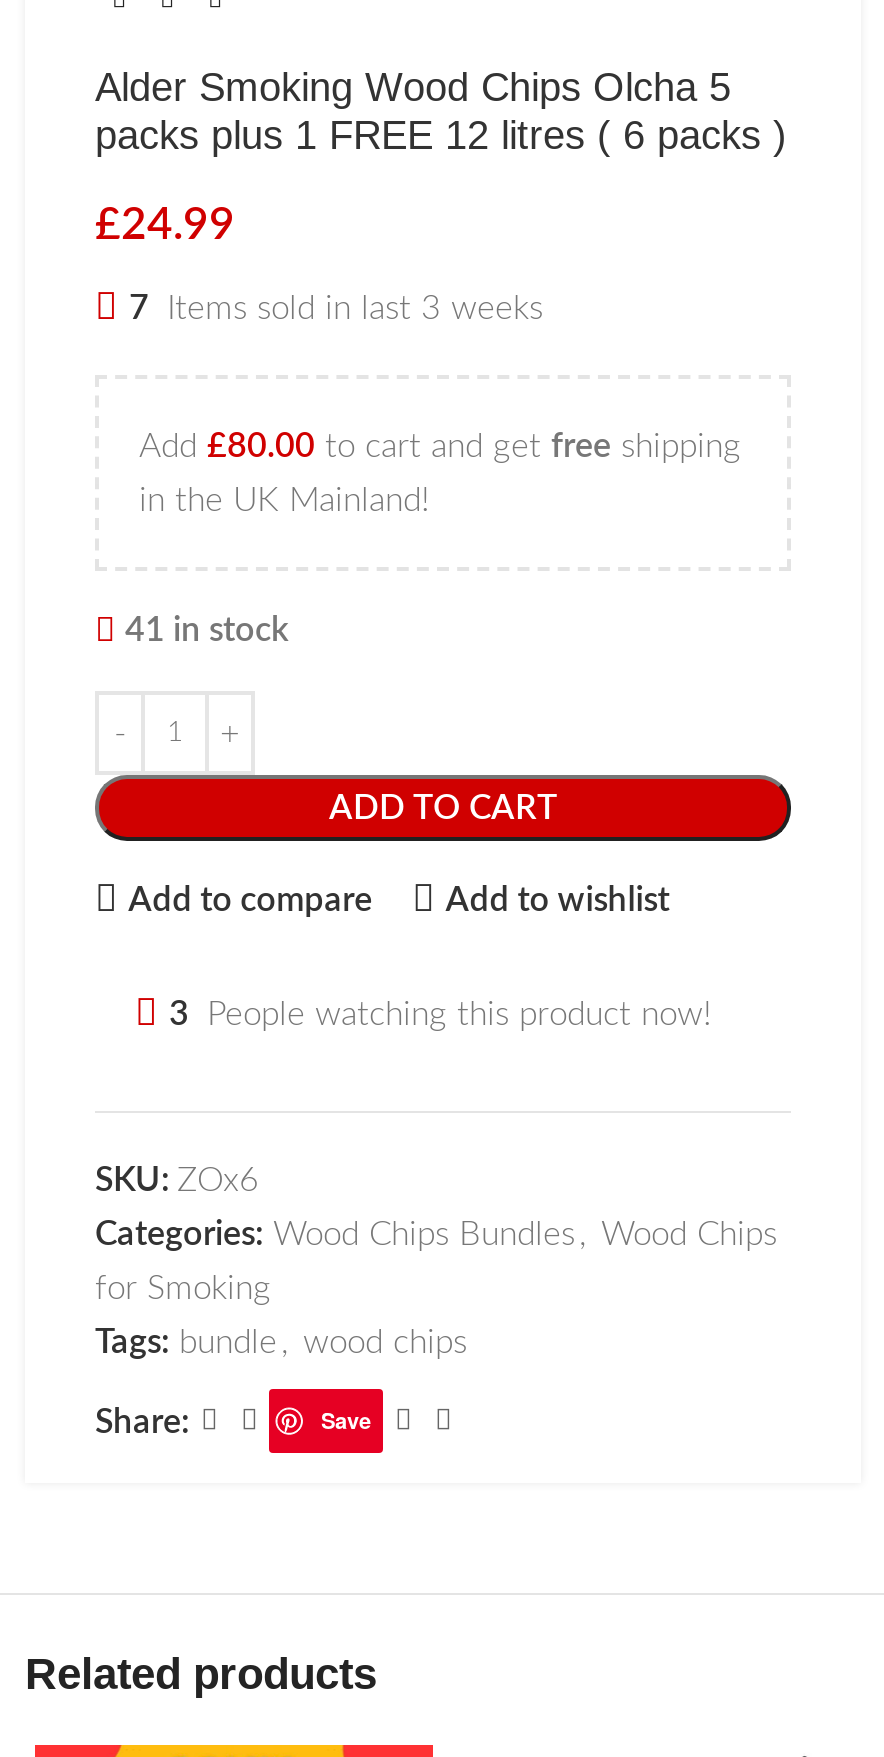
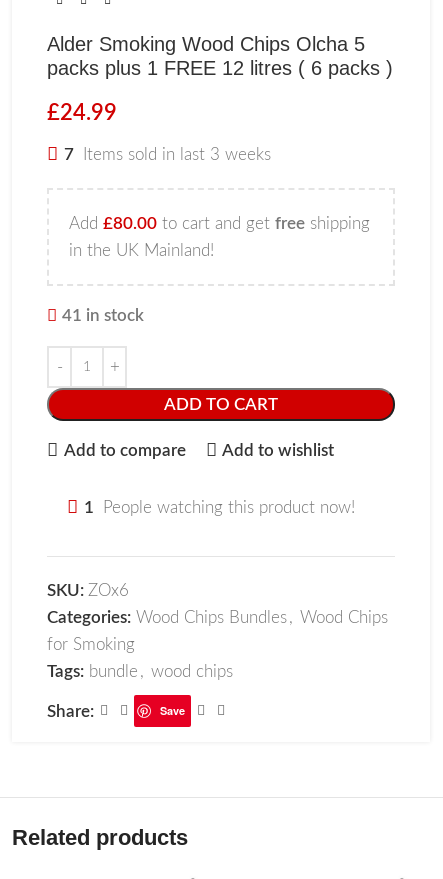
- 3 People watching this product now!
+ 1 People watching this product now!
